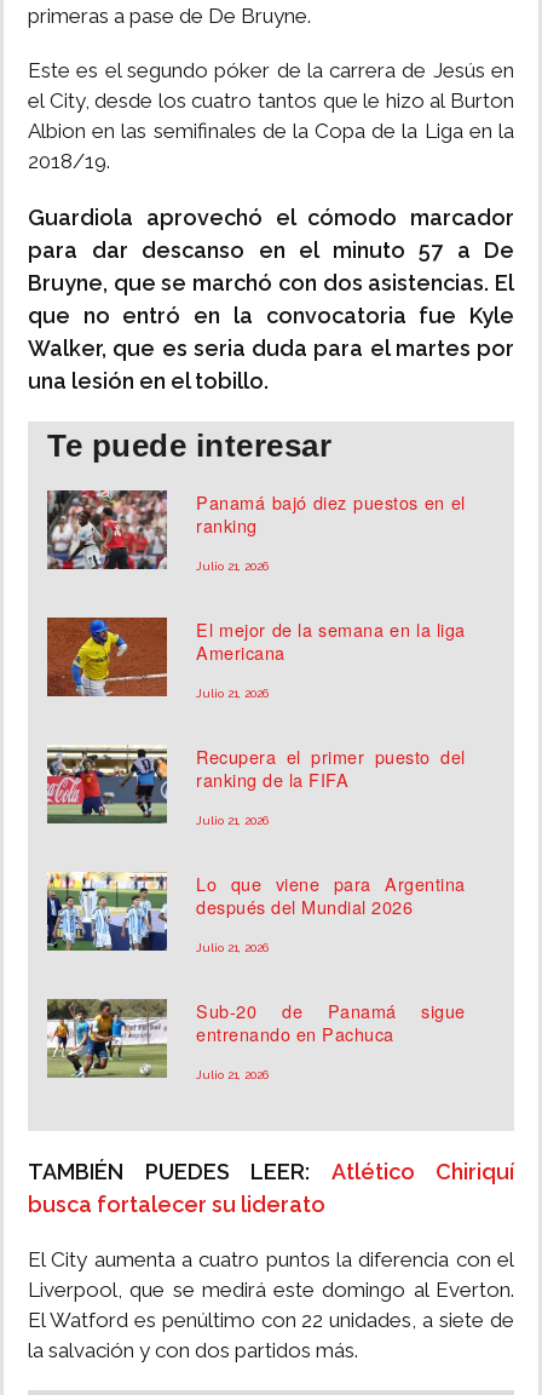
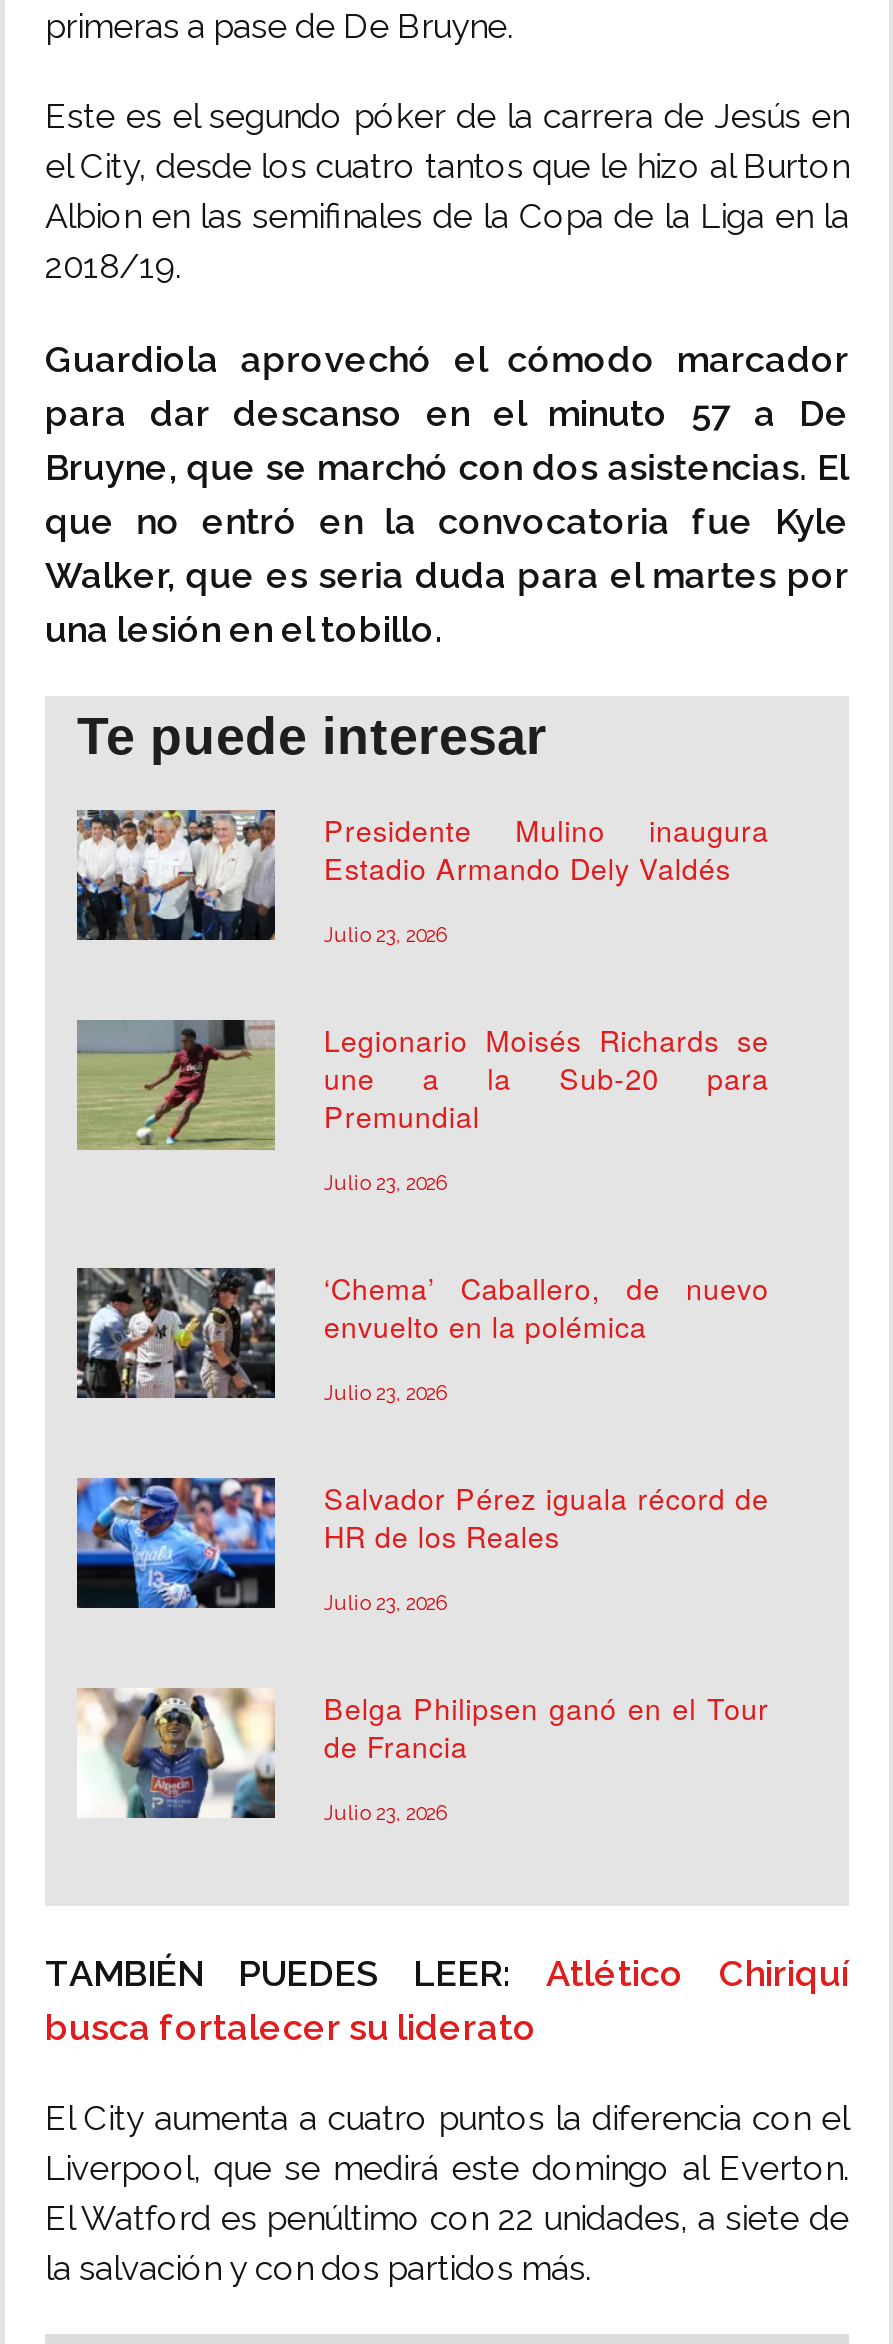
- [image]
- Panamá bajó diez puestos en el
- ranking
+ [image]
+ Presidente Mulino inaugura
+ Estadio Armando Dely Valdés

- Julio 21, 2026
+ Julio 23, 2026

- [image]
- El mejor de la semana en la liga
- Americana
+ [image]
+ Legionario Moisés Richards se
+ une a la Sub-20 para
+ Premundial

- Julio 21, 2026
+ Julio 23, 2026

- [image]
- Recupera el primer puesto del
- ranking de la FIFA
+ [image]
+ ‘Chema’ Caballero, de nuevo
+ envuelto en la polémica

- Julio 21, 2026
+ Julio 23, 2026

- [image]
- Lo que viene para Argentina
- después del Mundial 2026
+ [image]
+ Salvador Pérez iguala récord de
+ HR de los Reales

- Julio 21, 2026
+ Julio 23, 2026

- [image]
- Sub-20 de Panamá sigue
- entrenando en Pachuca
+ [image]
+ Belga Philipsen ganó en el Tour
+ de Francia

- Julio 21, 2026
+ Julio 23, 2026
